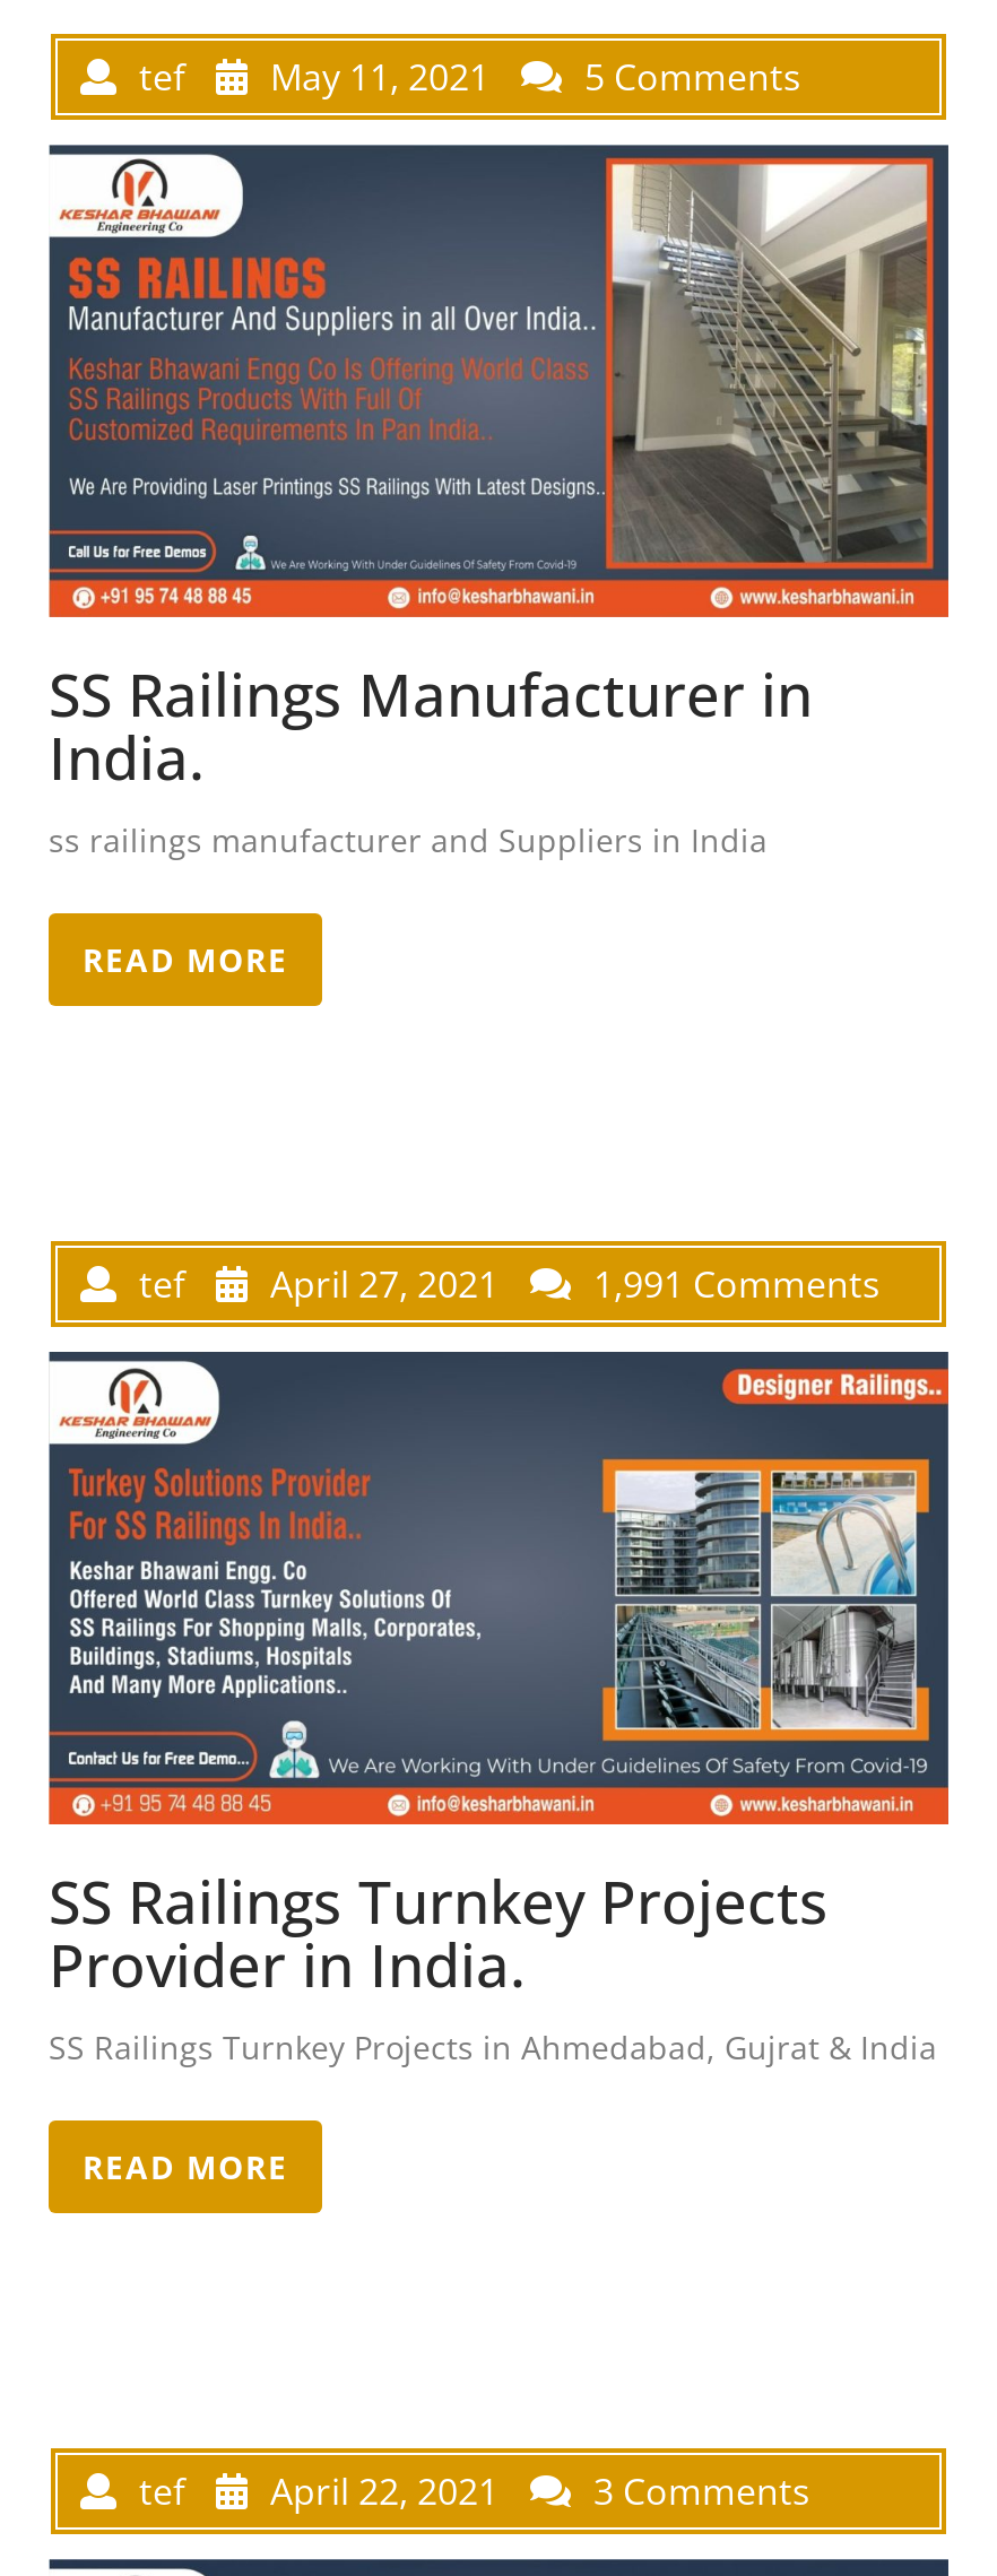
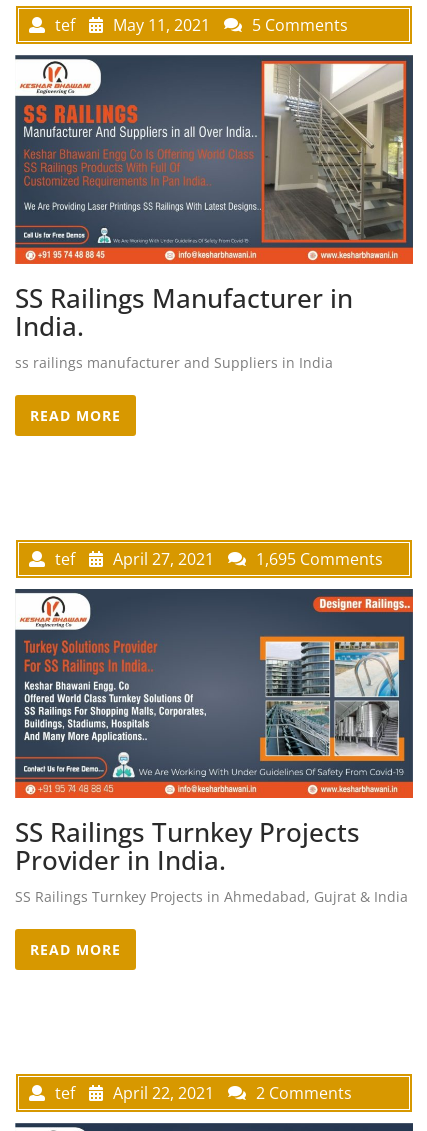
- tef April 27, 2021 1,991 Comments
+ tef April 27, 2021 1,695 Comments

- tef April 22, 2021 3 Comments
+ tef April 22, 2021 2 Comments
